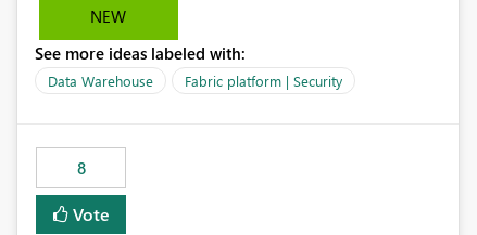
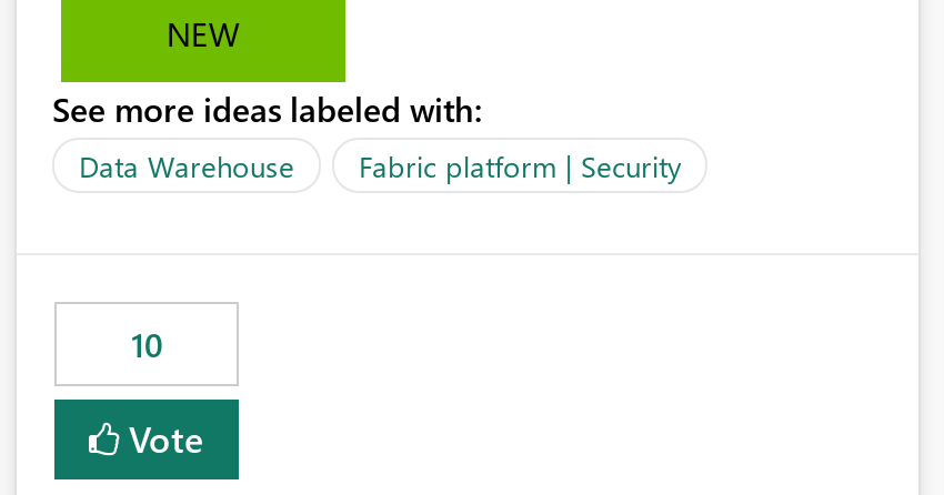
- 8
+ 10
